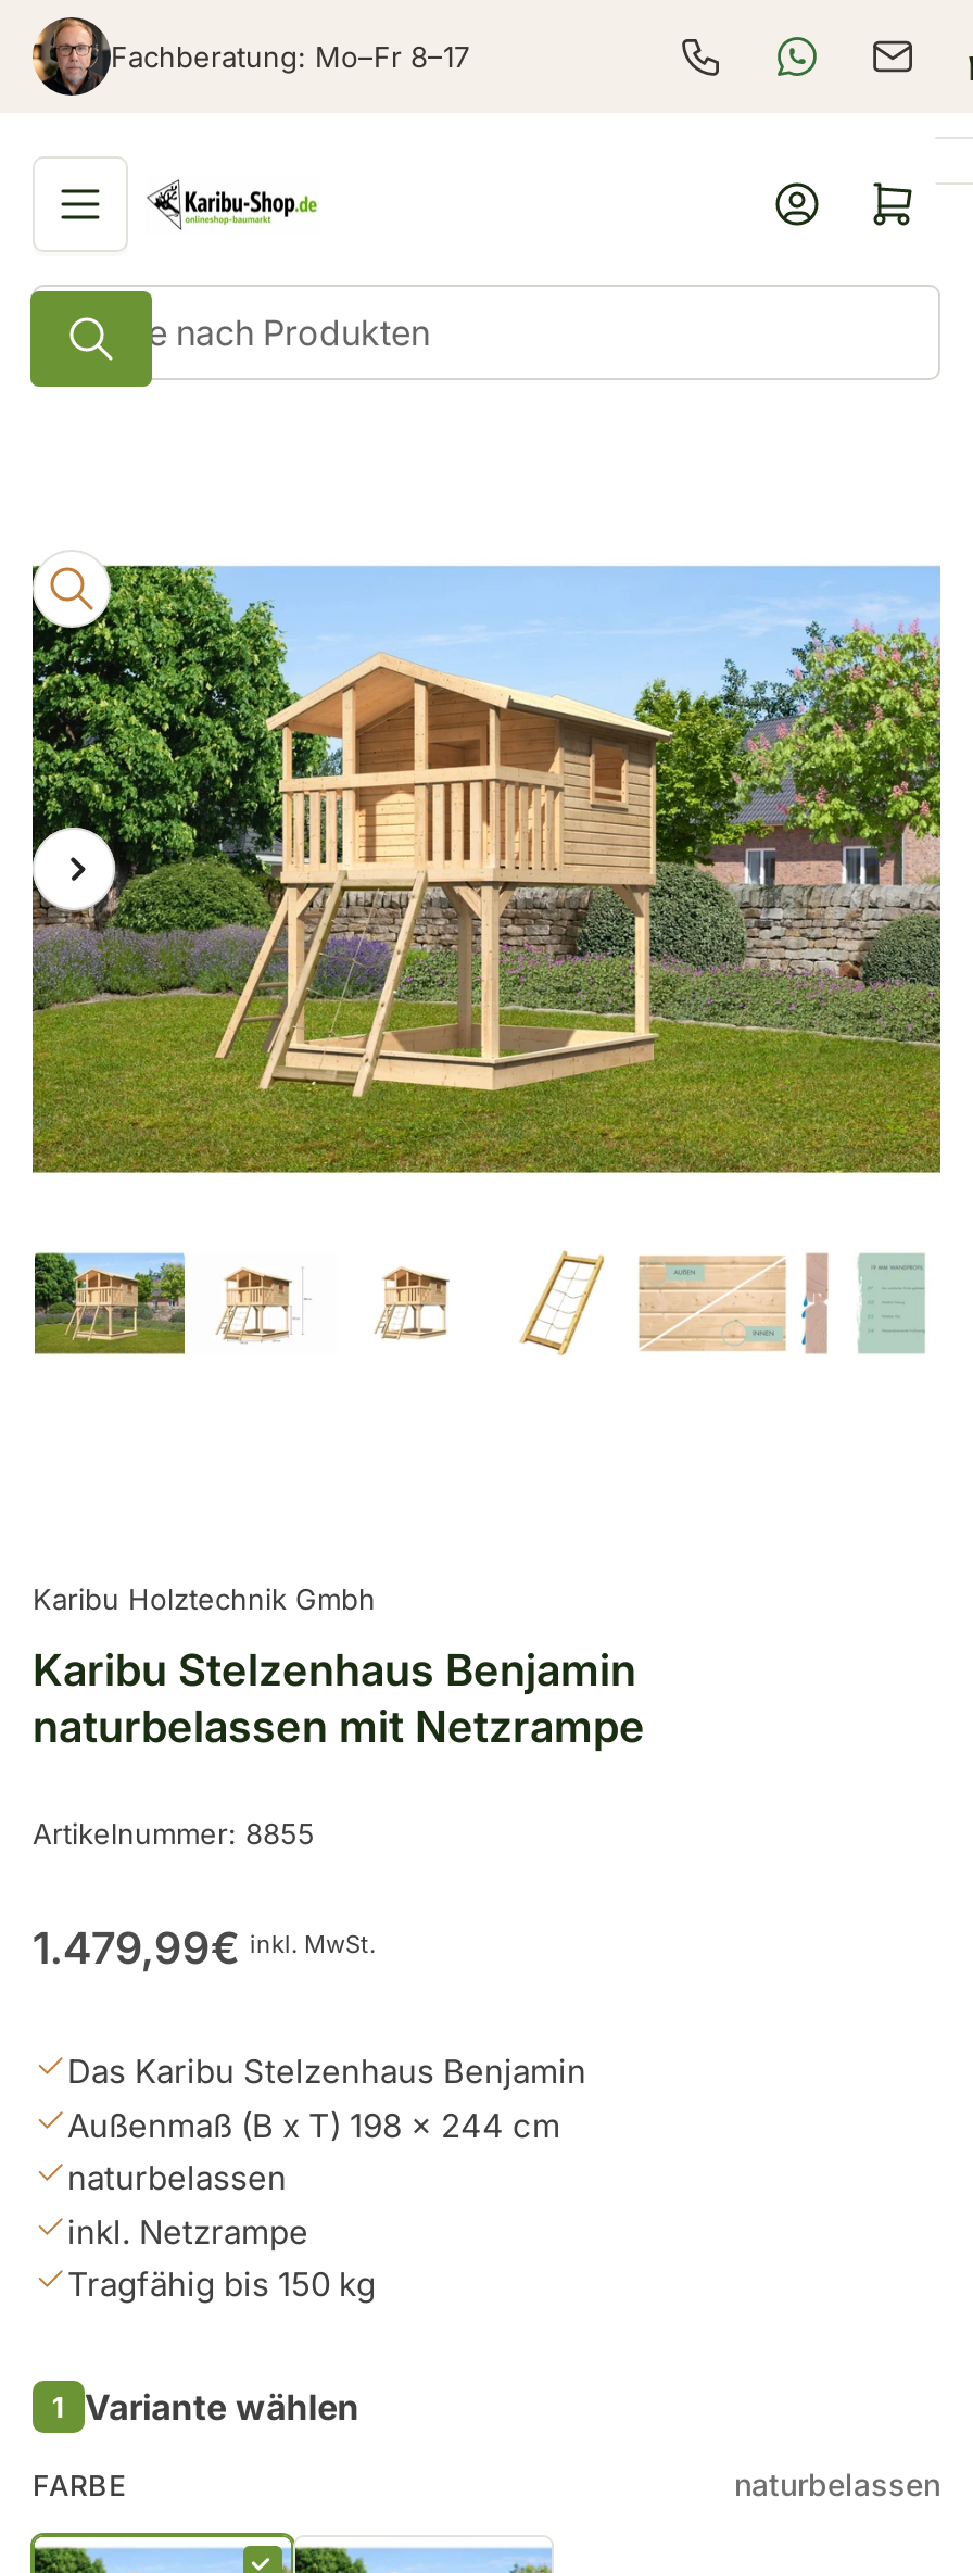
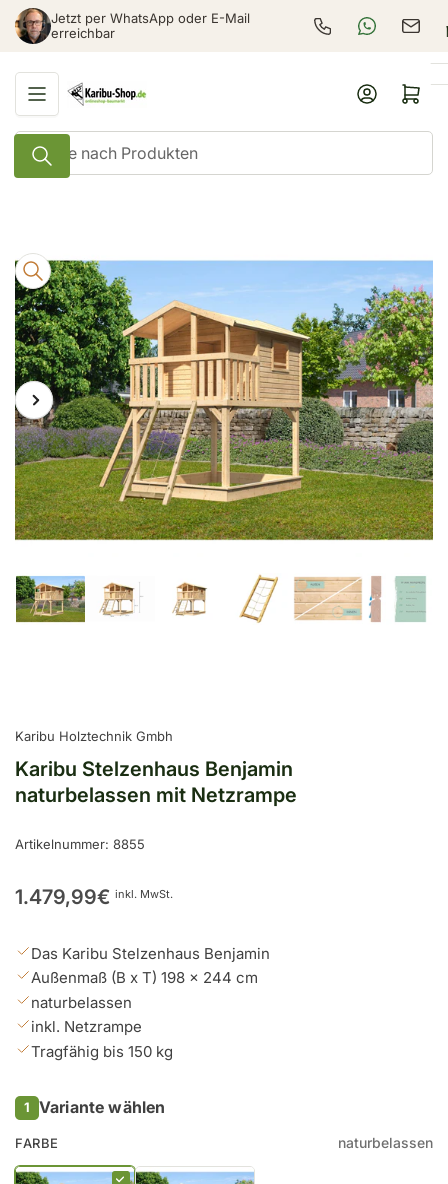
- Fachberatung: Mo–Fr 8–17
+ Jetzt per WhatsApp oder E-Mail
+ erreichbar
